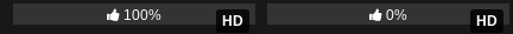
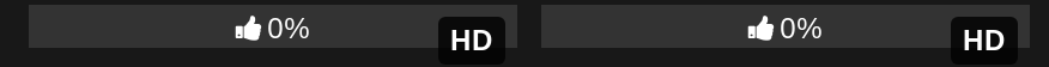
- 100%
+ 0%
